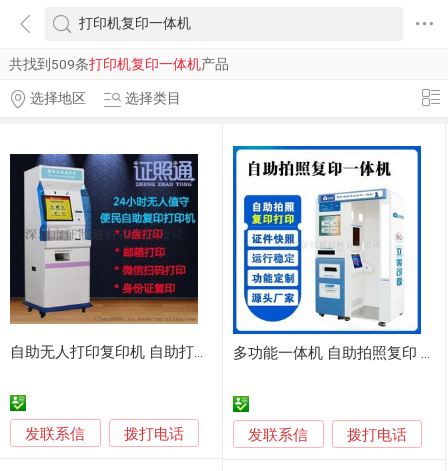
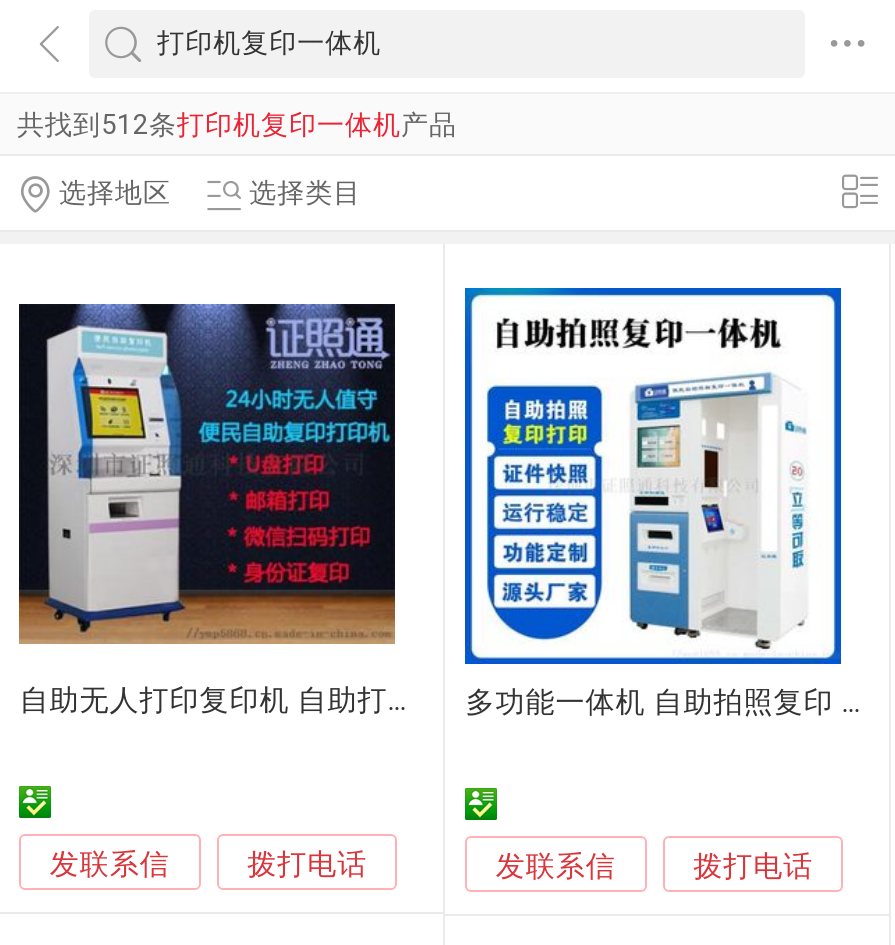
- 共找到509条打印机复印一体机产品
+ 共找到512条打印机复印一体机产品
